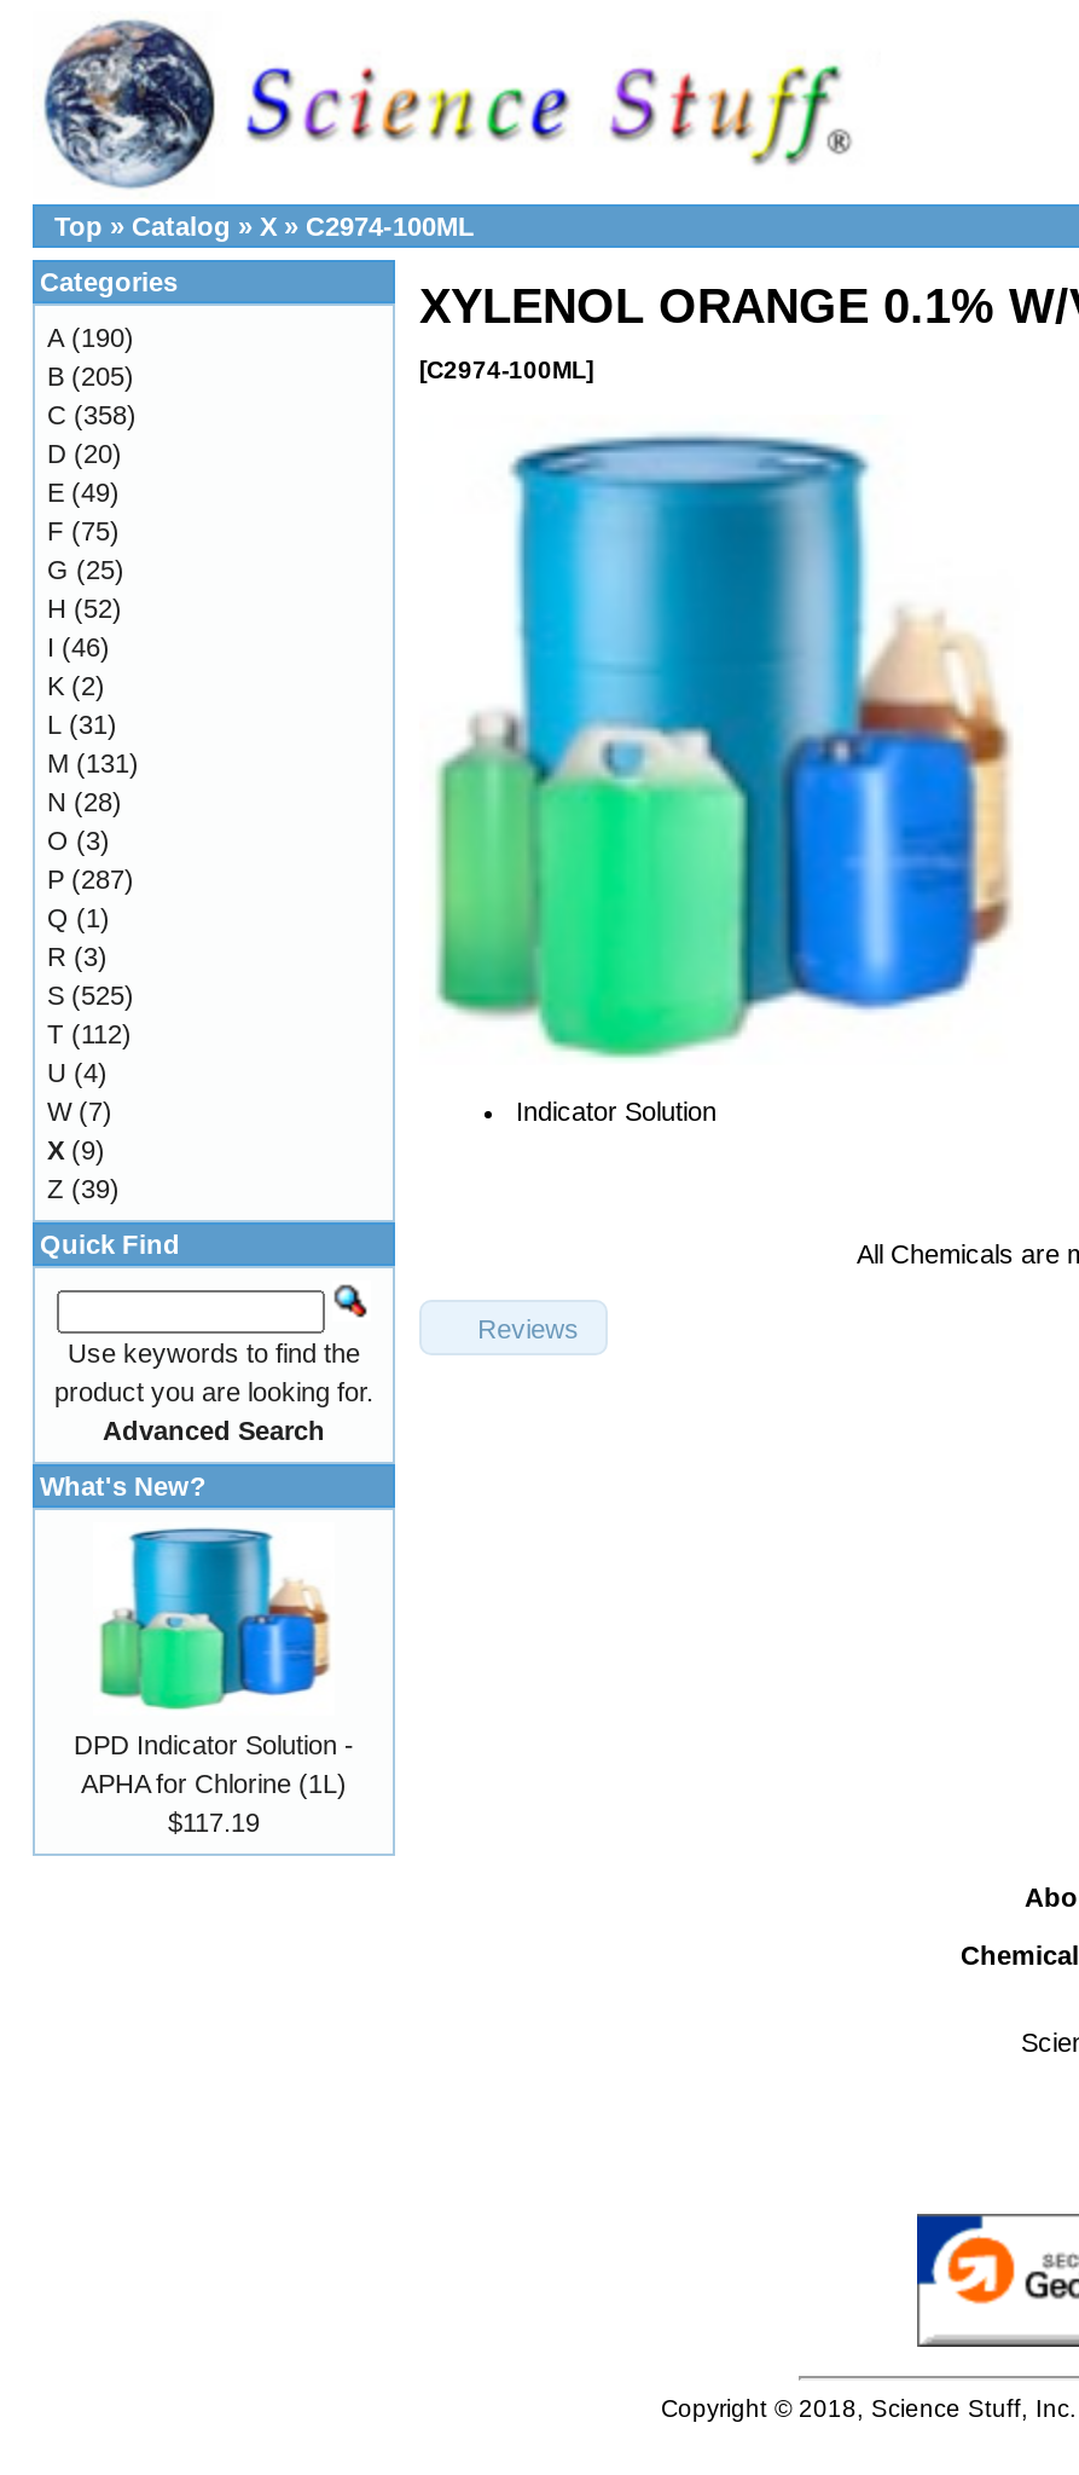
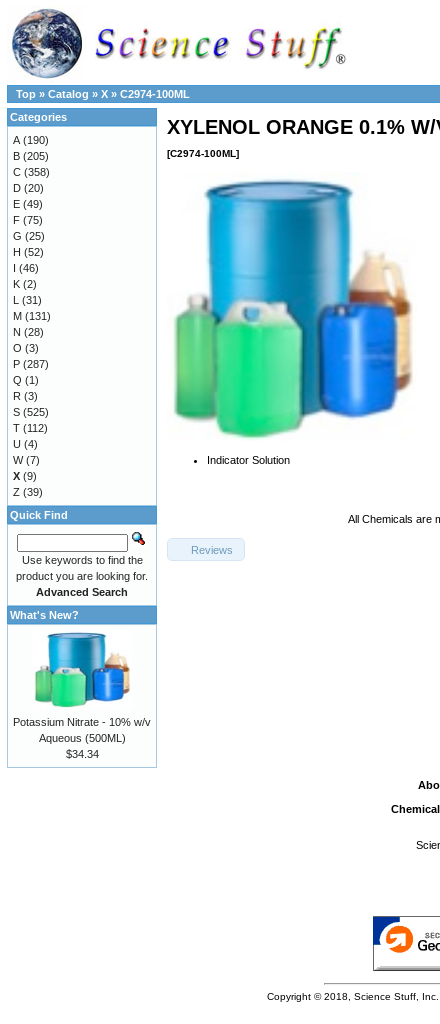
- DPD Indicator Solution -
- APHA for Chlorine (1L)
- $117.19
+ Potassium Nitrate - 10% w/v
+ Aqueous (500ML)
+ $34.34
